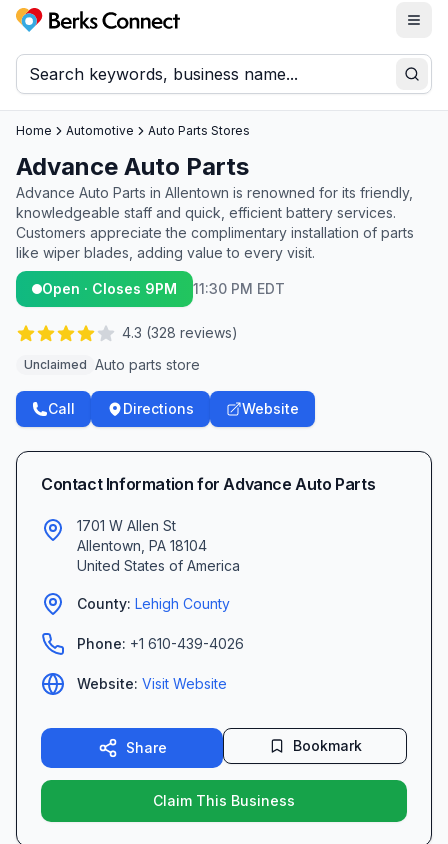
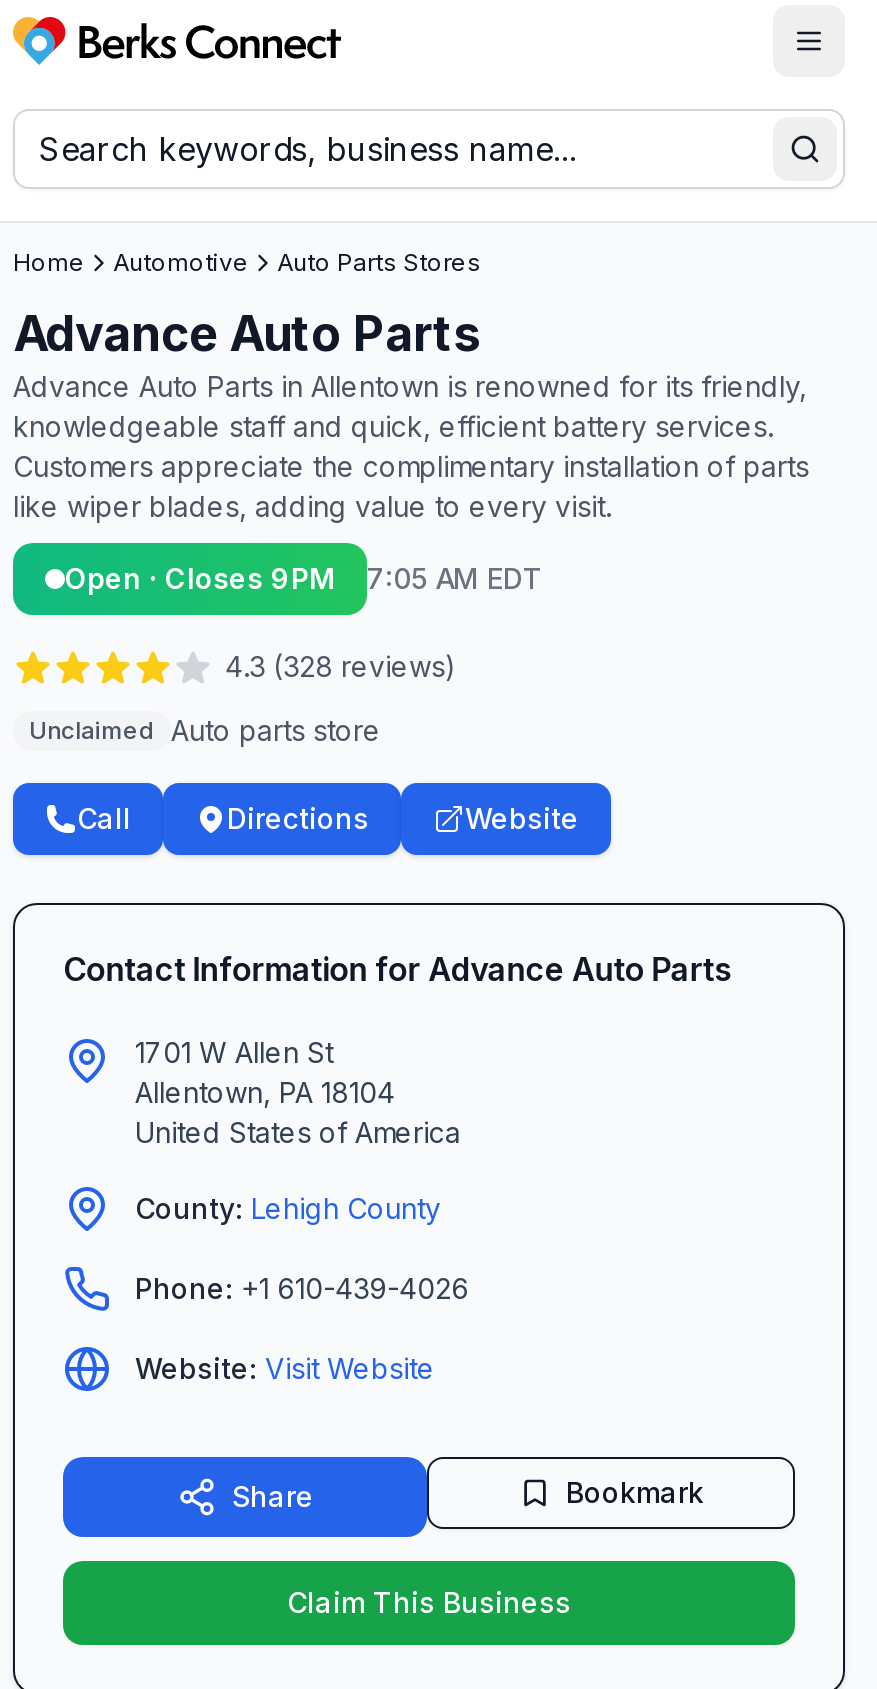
- Open · Closes 9PM 11:30 PM EDT
+ Open · Closes 9PM 7:05 AM EDT
